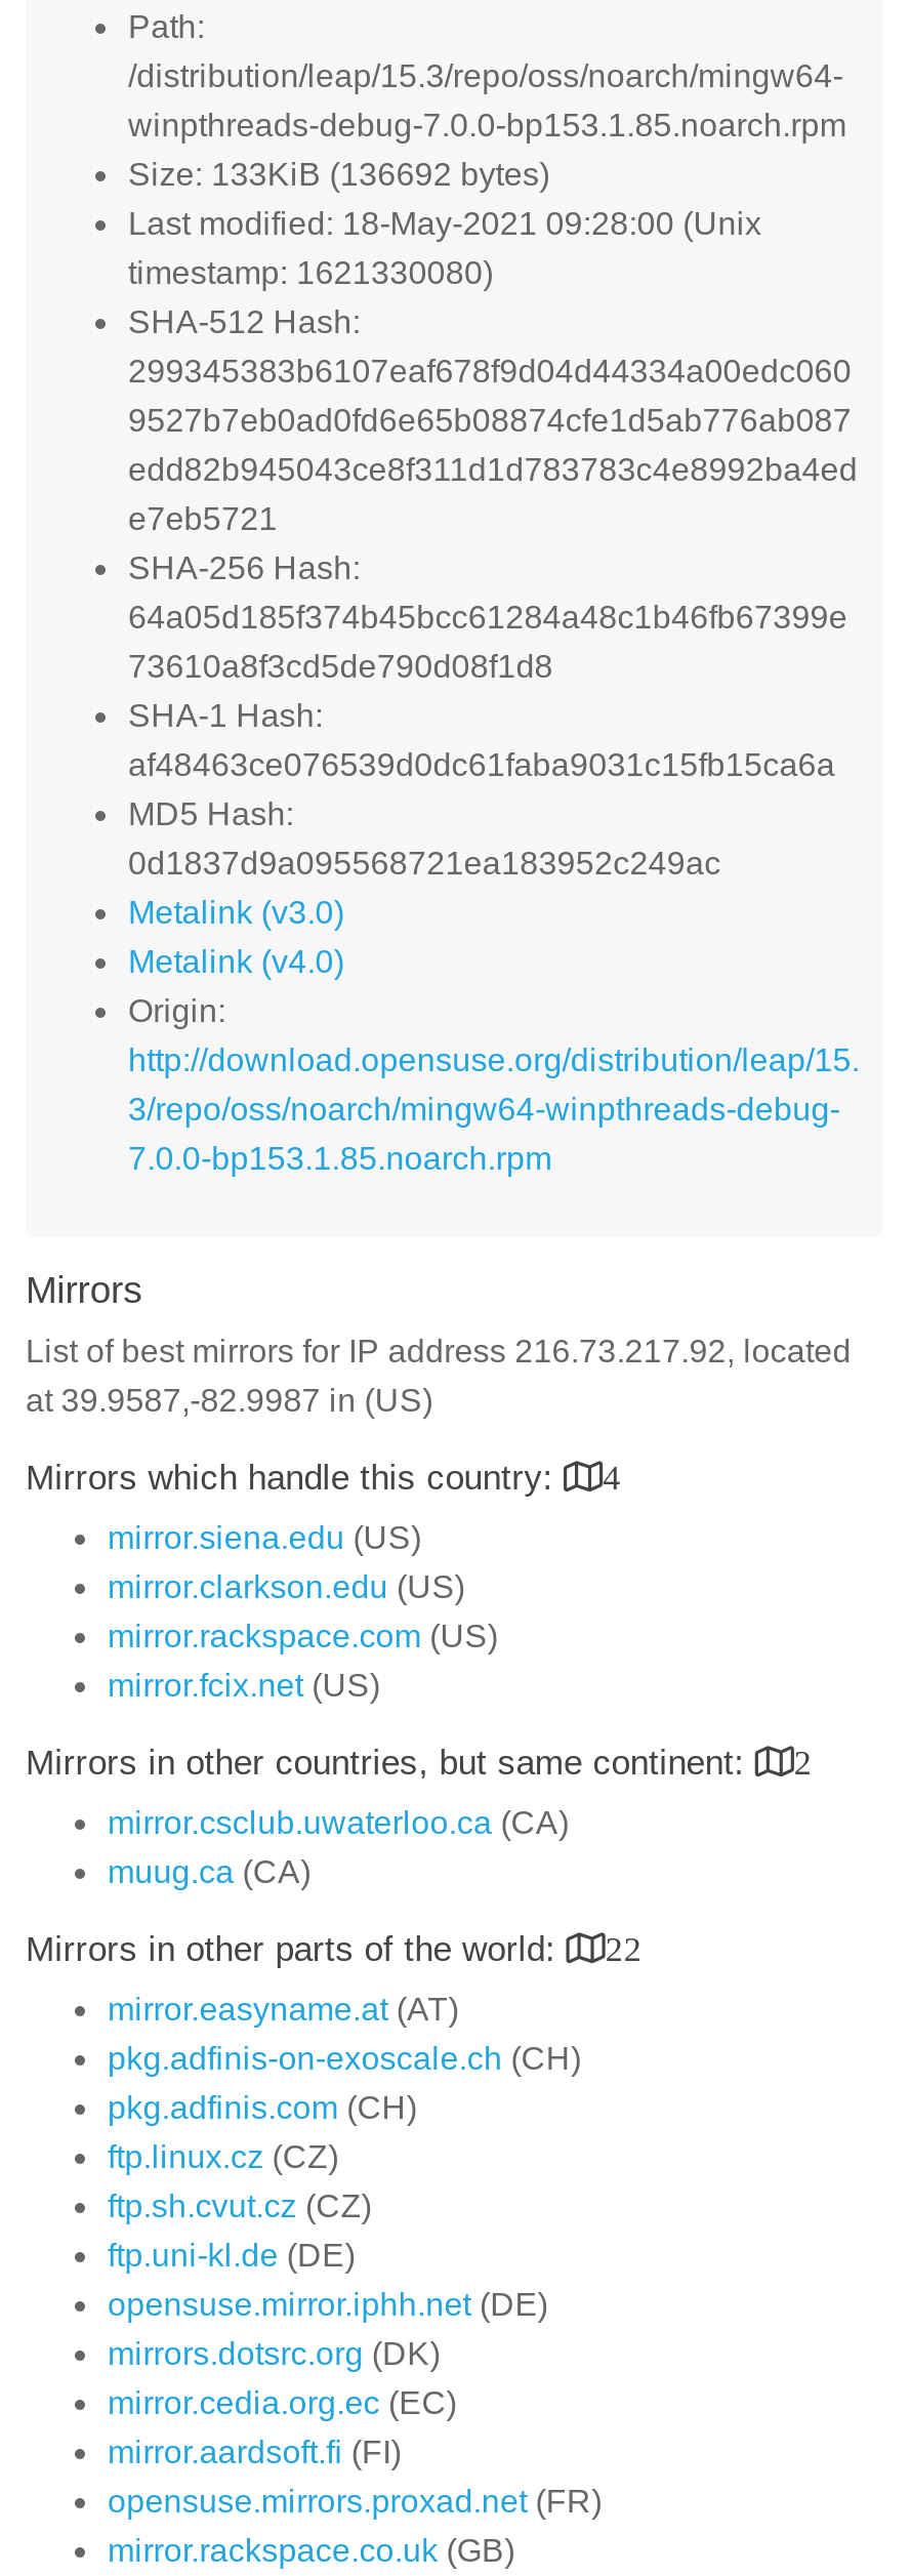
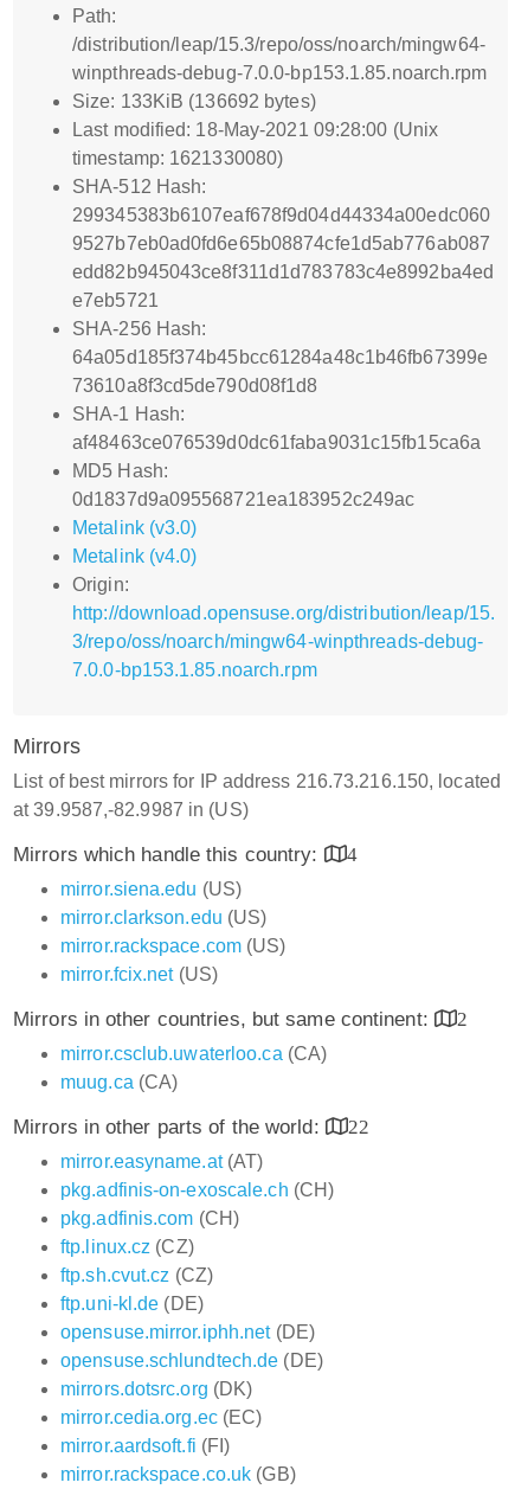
- List of best mirrors for IP address 216.73.217.92, located
+ List of best mirrors for IP address 216.73.216.150, located

+ opensuse.schlundtech.de (DE)

moved down: mirrors.dotsrc.org (DK) | mirror.cedia.org.ec (EC) | mirror.aardsoft.fi (FI)

- opensuse.mirrors.proxad.net (FR)
